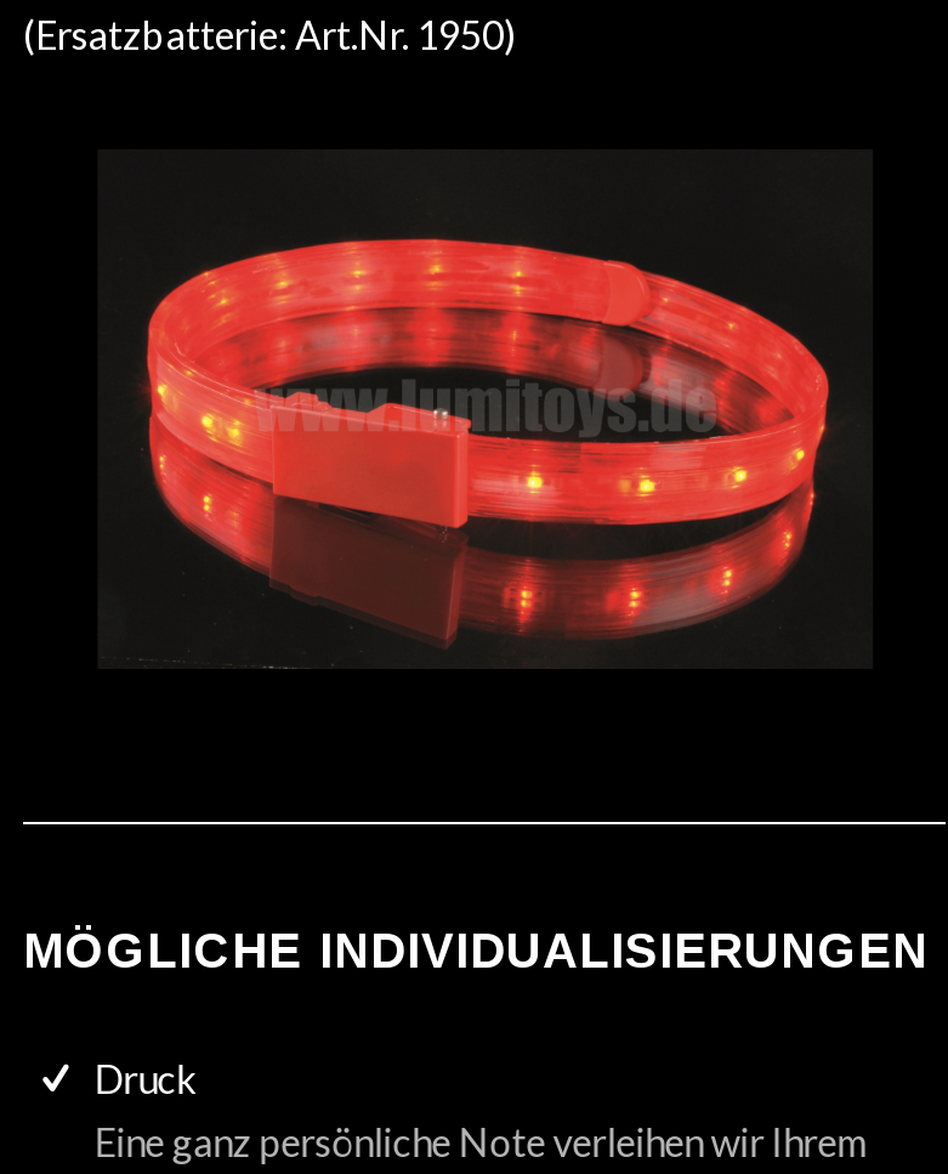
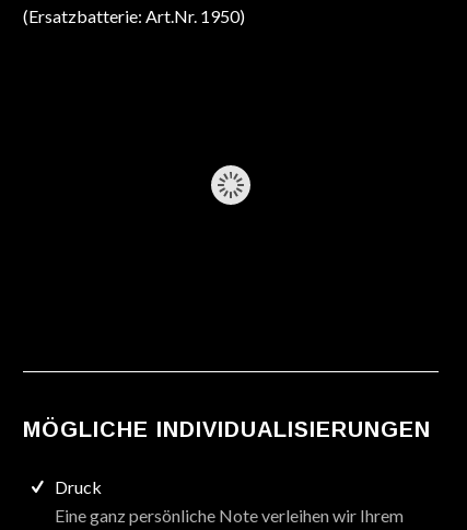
- [image]
